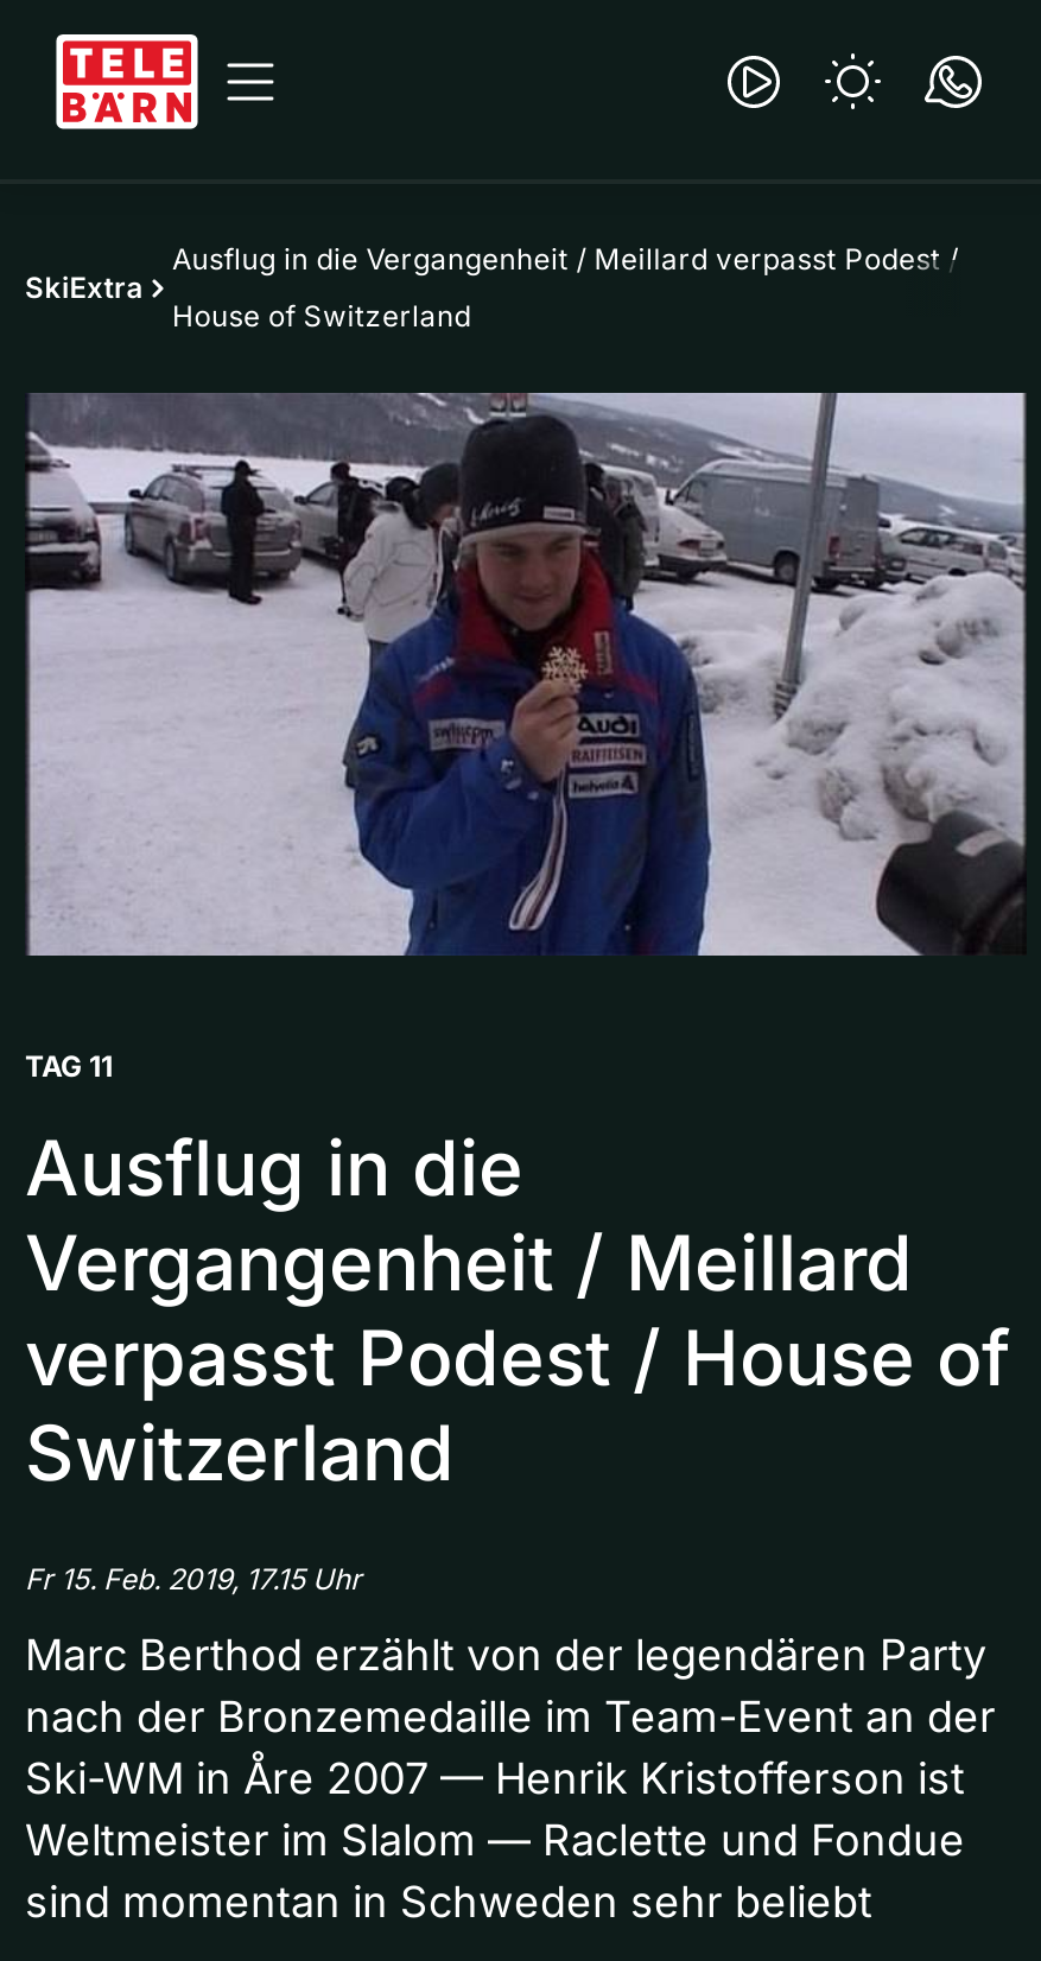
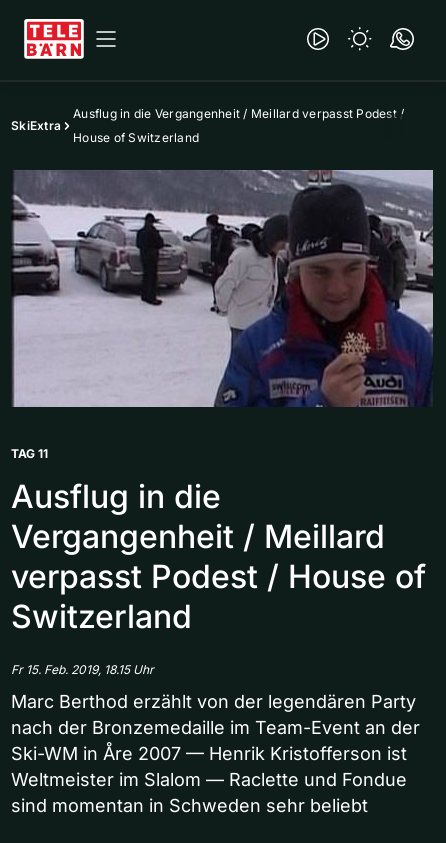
- [image]
+ [image]

- Fr 15. Feb. 2019, 17.15 Uhr
+ Fr 15. Feb. 2019, 18.15 Uhr
